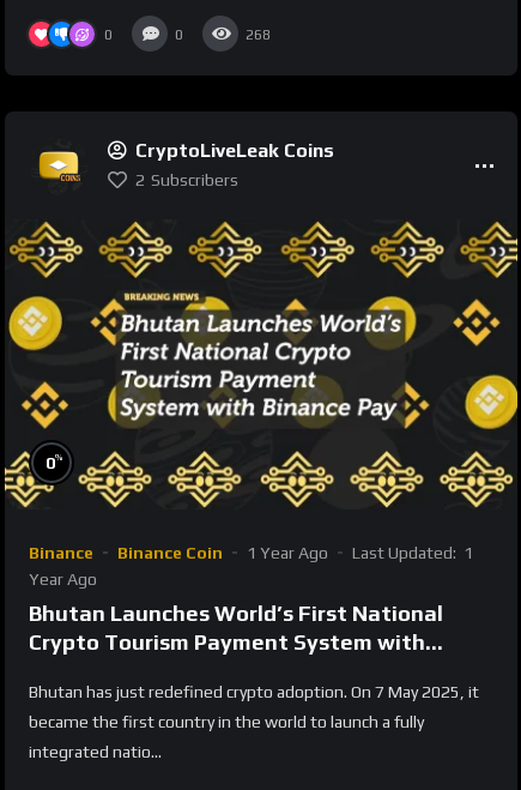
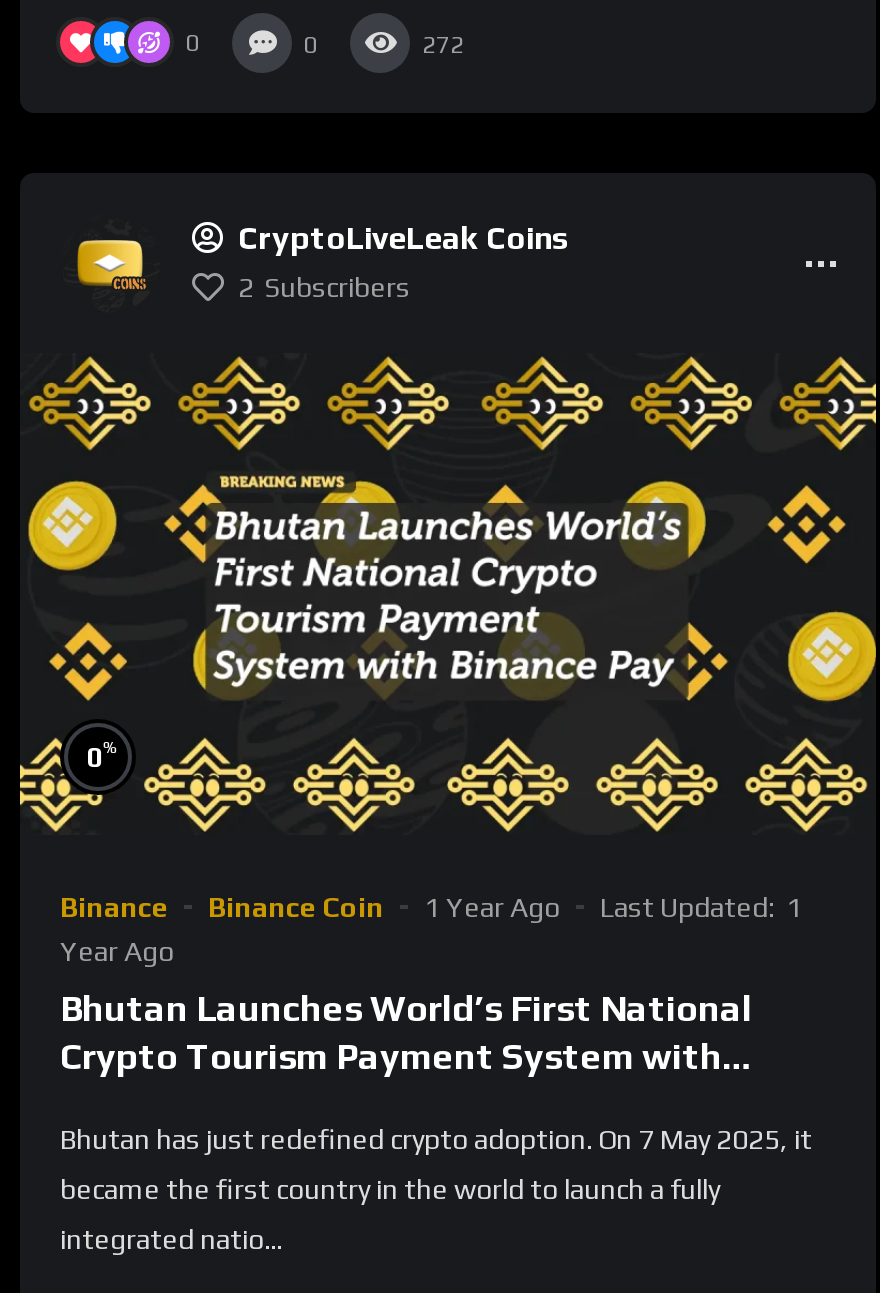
- 268
+ 272
